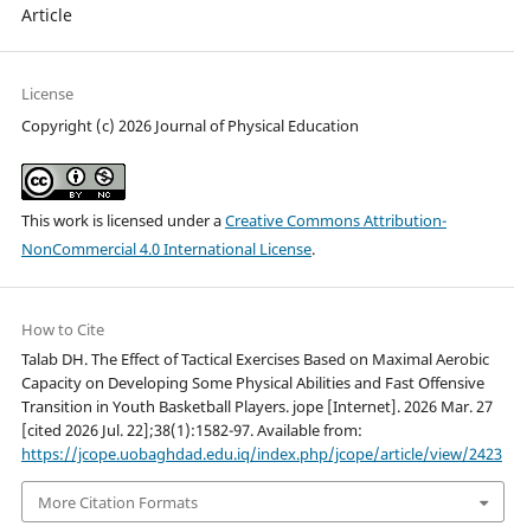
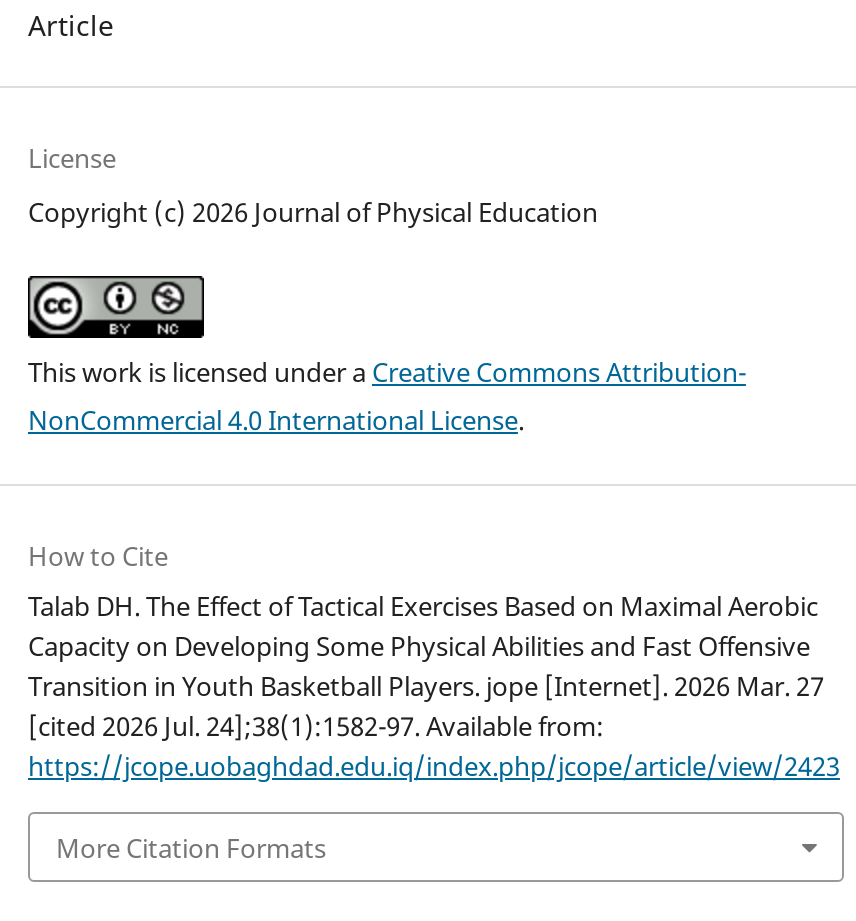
- [cited 2026 Jul. 22];38(1):1582-97. Available from:
+ [cited 2026 Jul. 24];38(1):1582-97. Available from:
